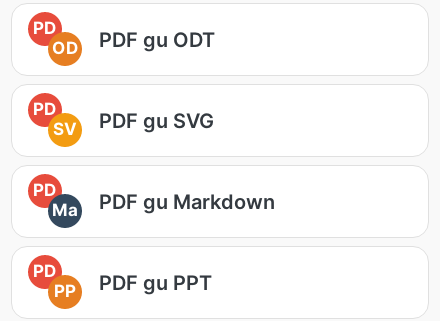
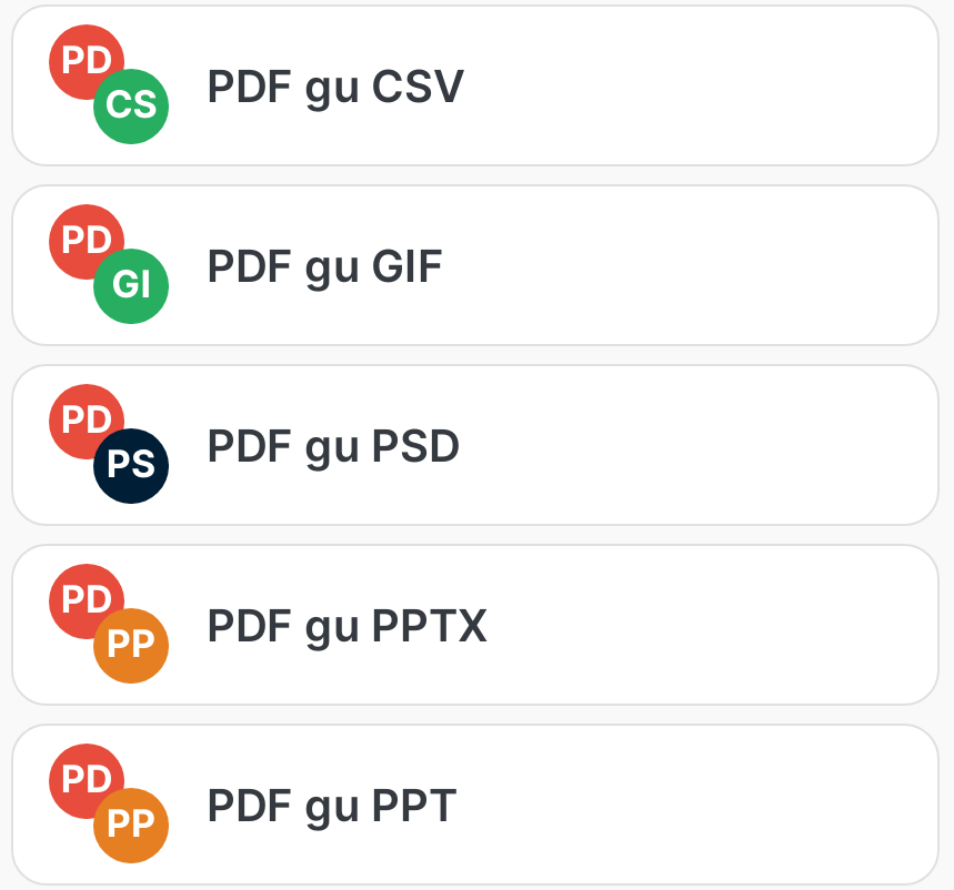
- OD
- PDF gu ODT
+ CS
+ PDF gu CSV

- SV
- PDF gu SVG
+ GI
+ PDF gu GIF

- Ma
- PDF gu Markdown
+ PS
+ PDF gu PSD
+ PD
+ PP
+ PDF gu PPTX
